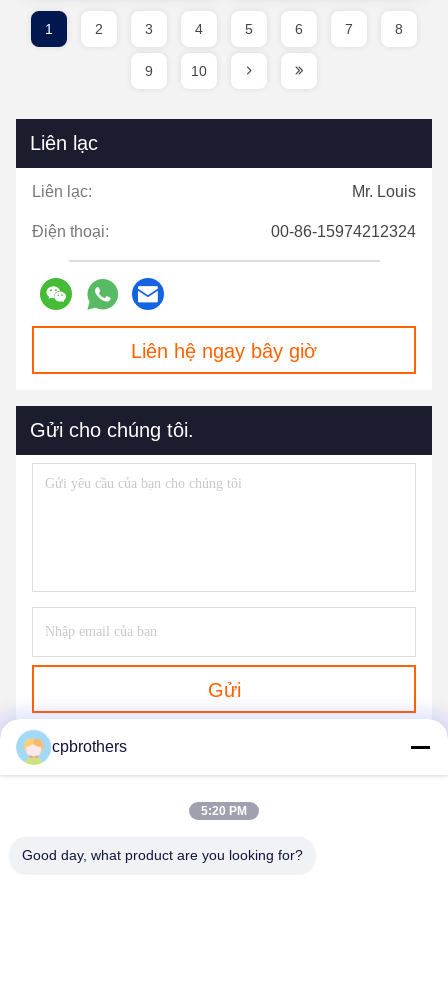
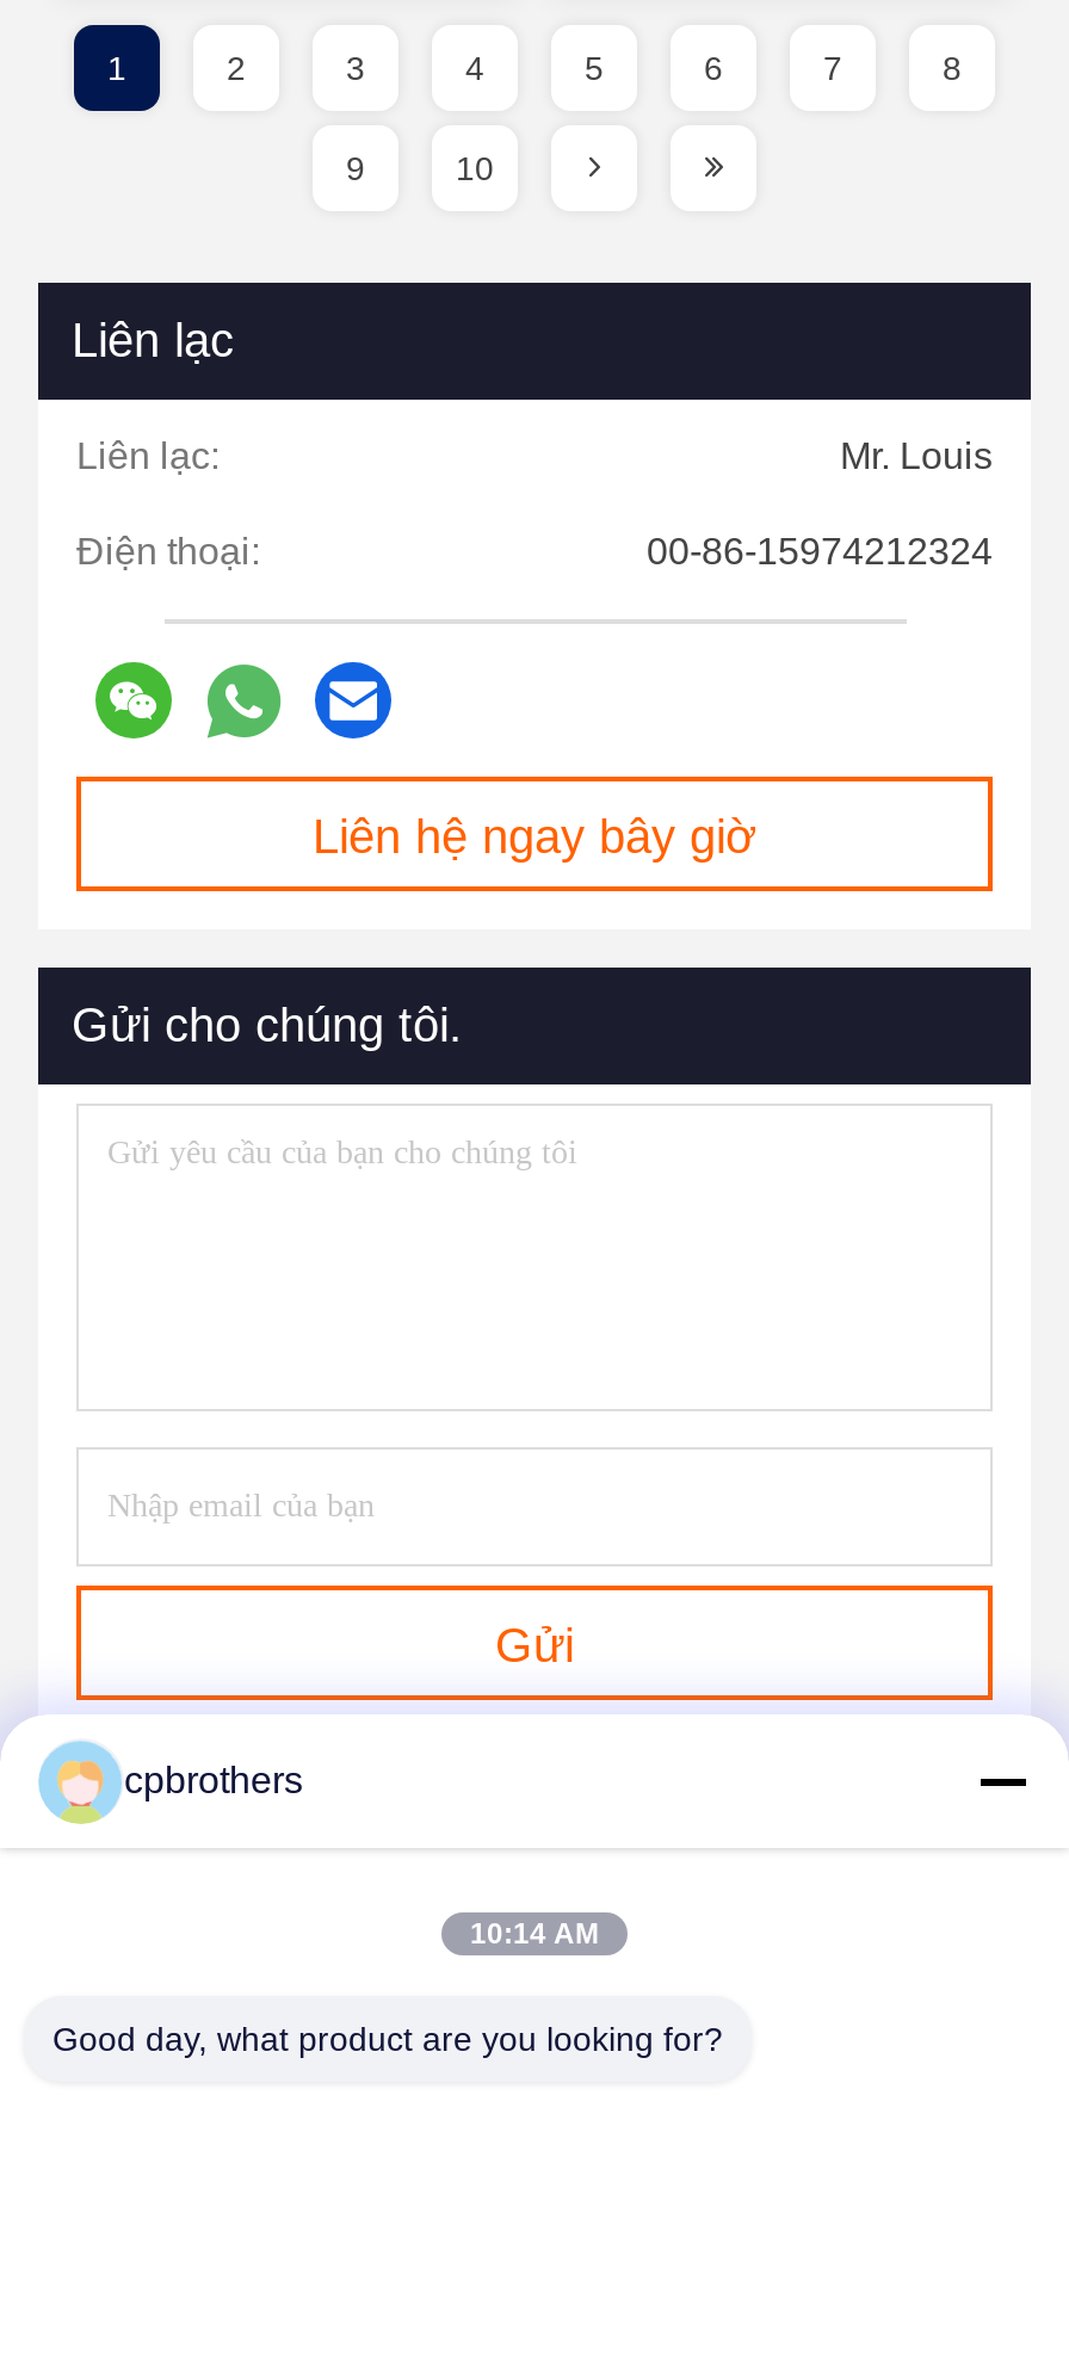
- 5:20 PM
+ 10:14 AM
